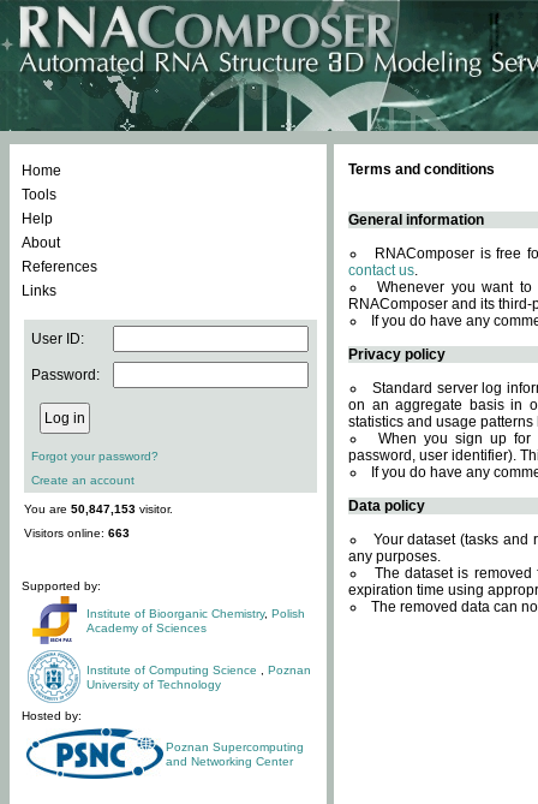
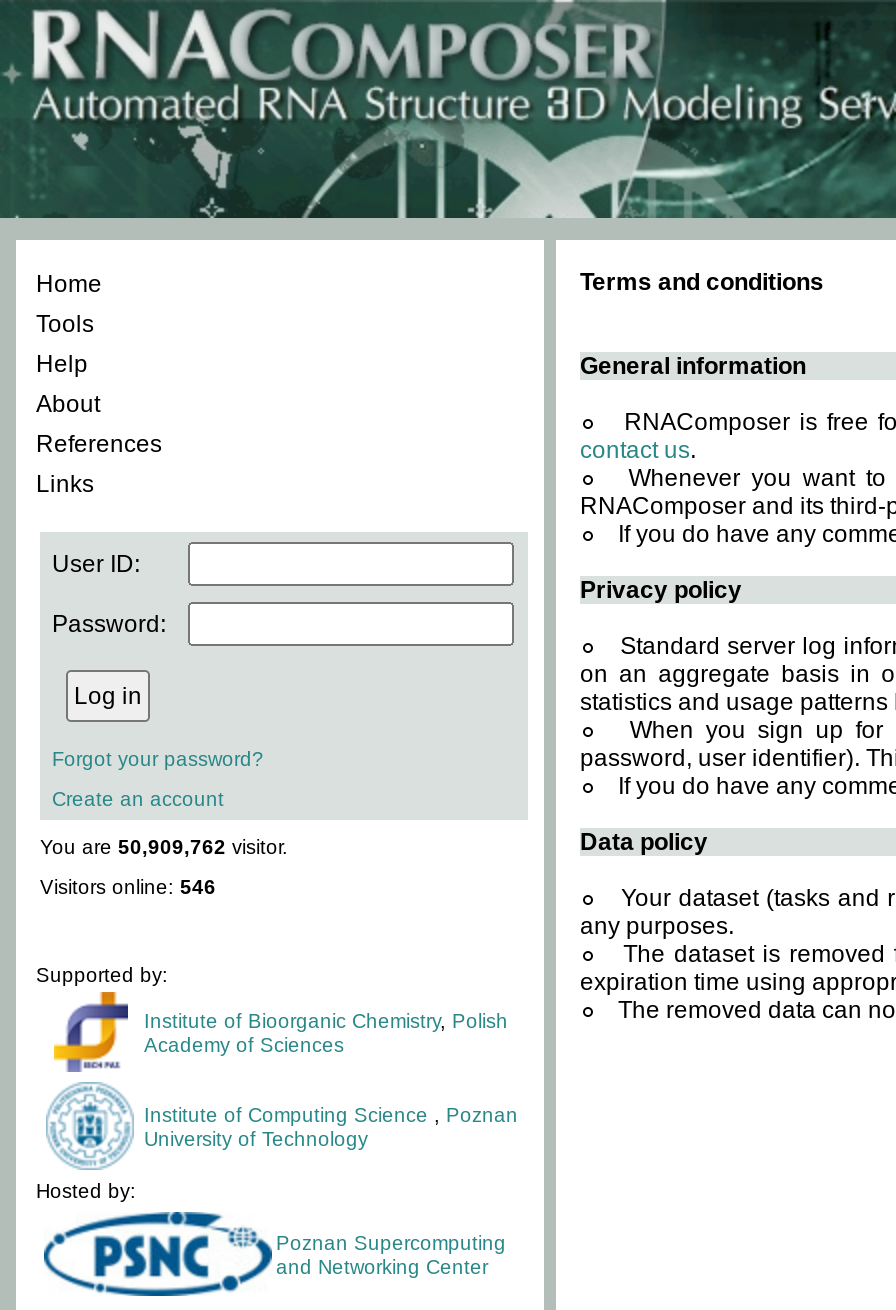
- You are 50,847,153 visitor.
+ You are 50,909,762 visitor.

- Visitors online: 663
+ Visitors online: 546
